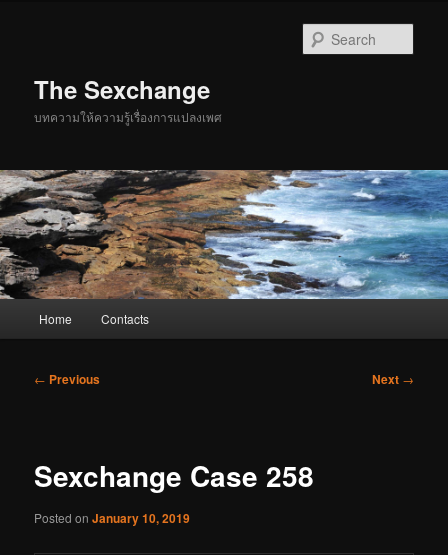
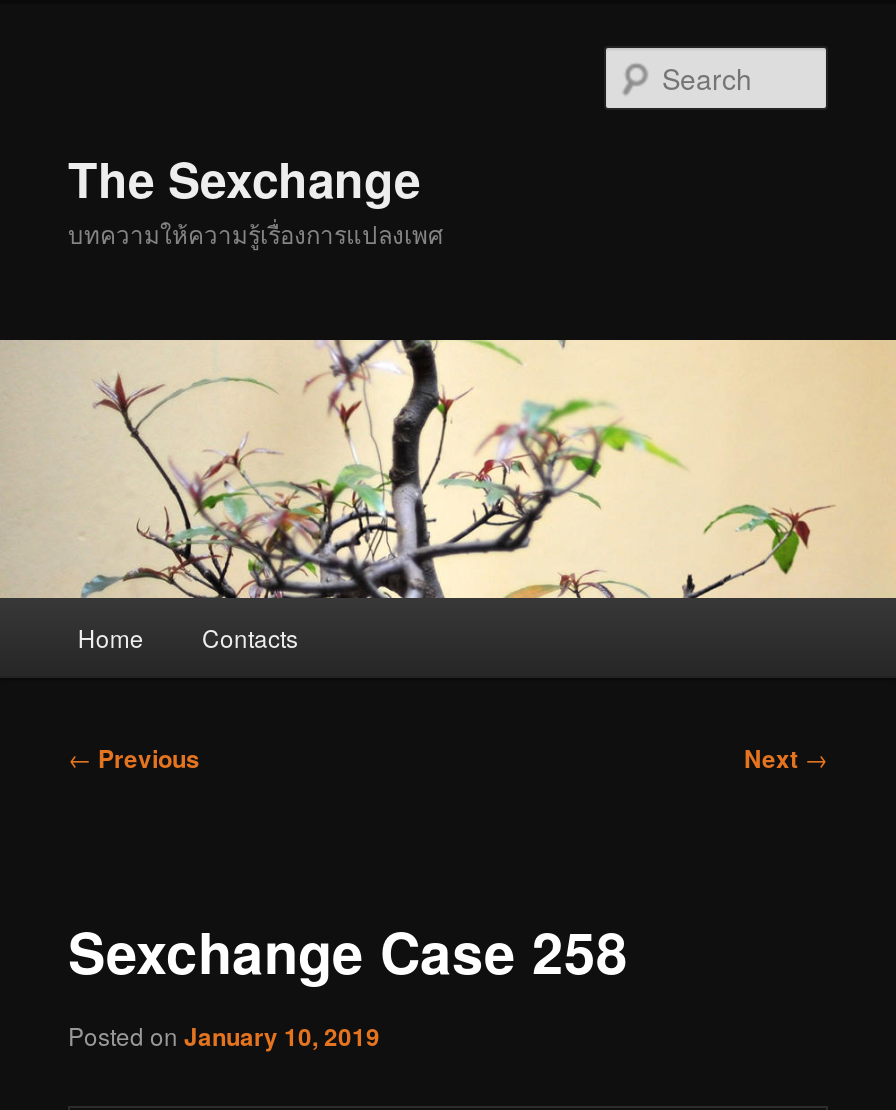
- [image]
+ [image]
